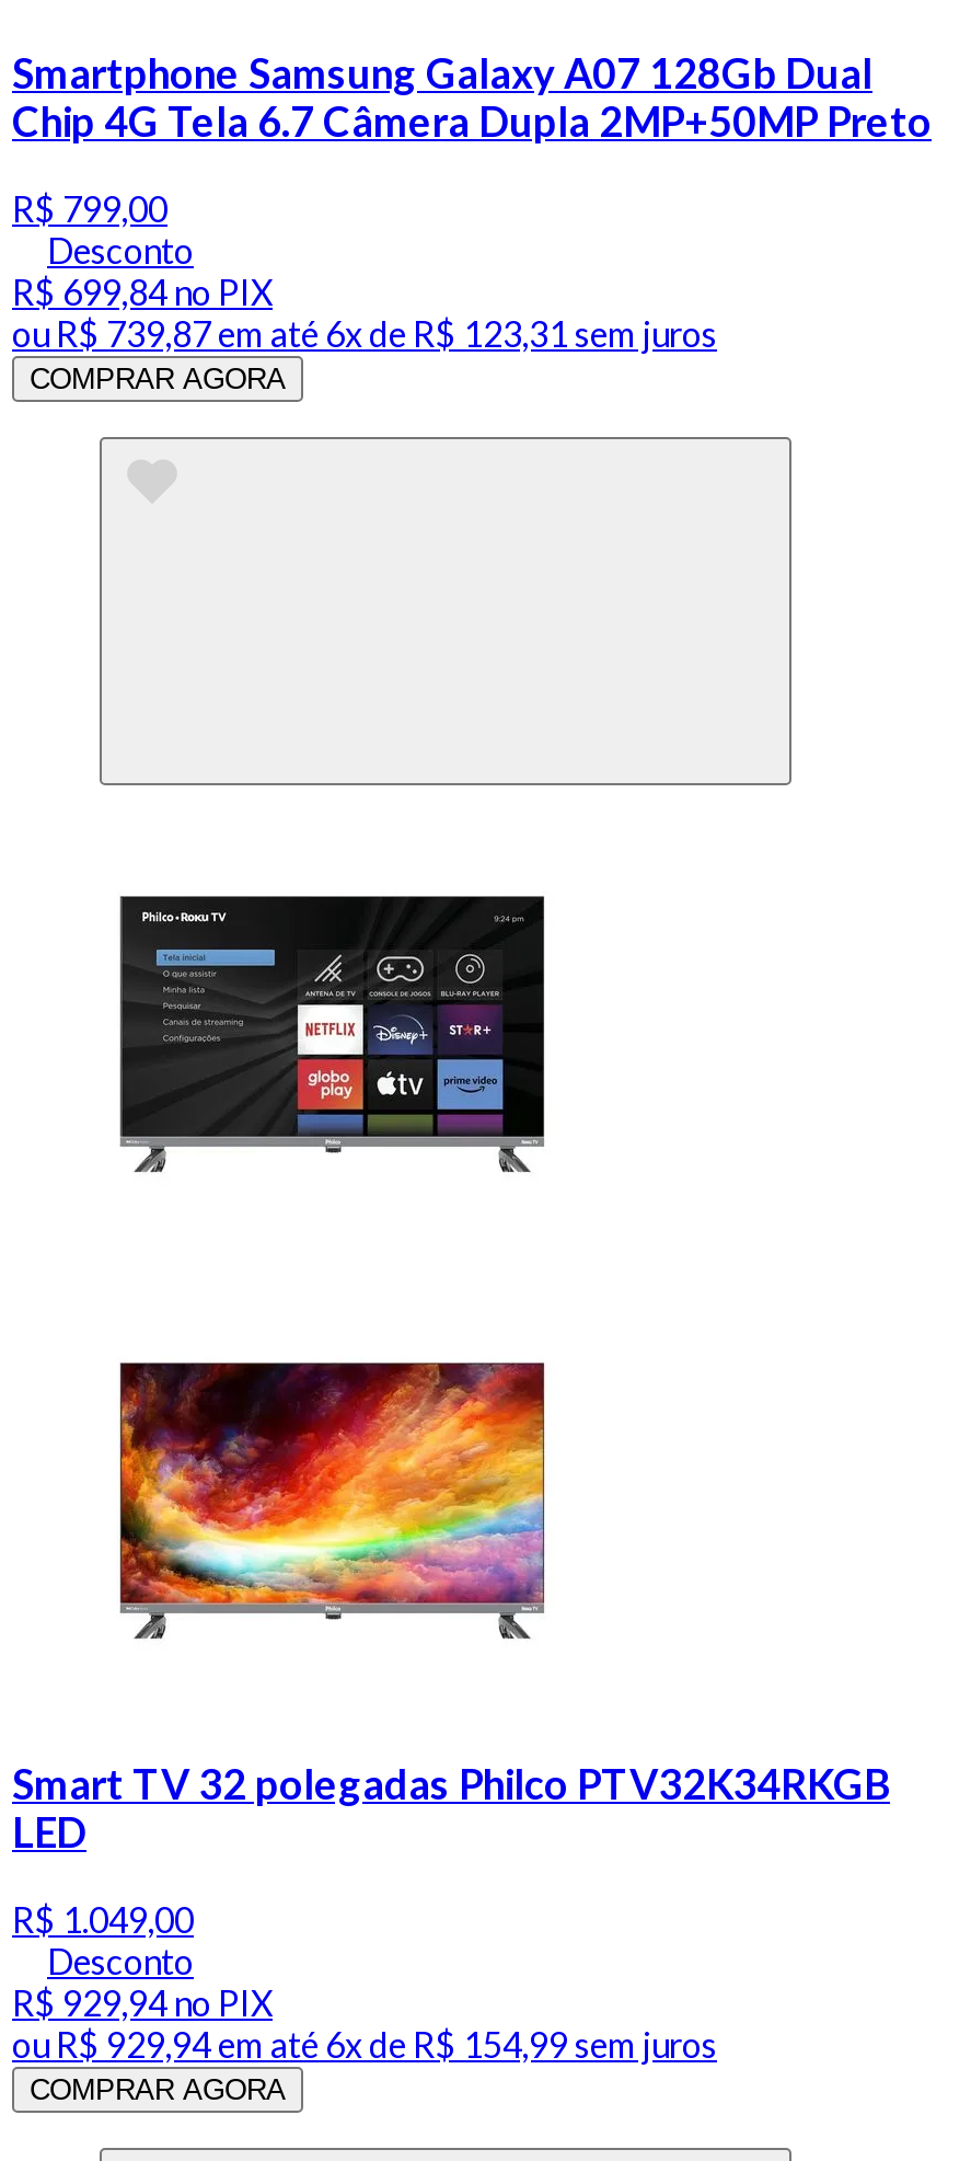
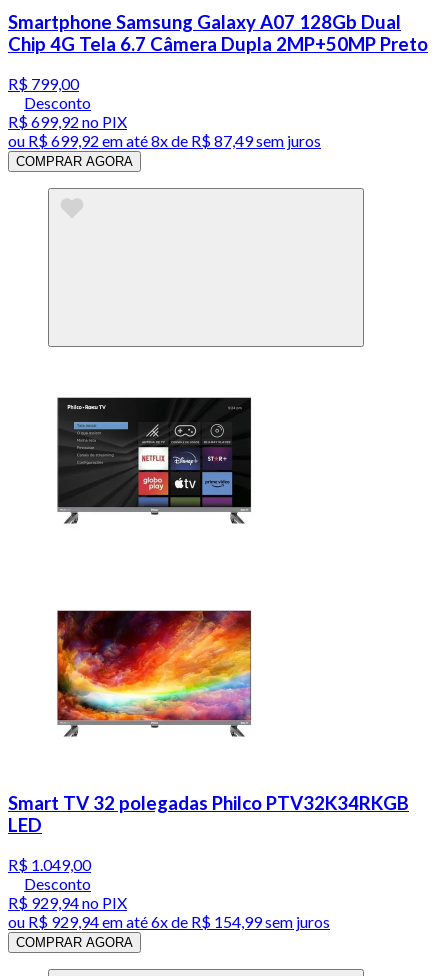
- R$ 699,84 no PIX
+ R$ 699,92 no PIX

- ou R$ 739,87 em até 6x de R$ 123,31 sem juros
+ ou R$ 699,92 em até 8x de R$ 87,49 sem juros
